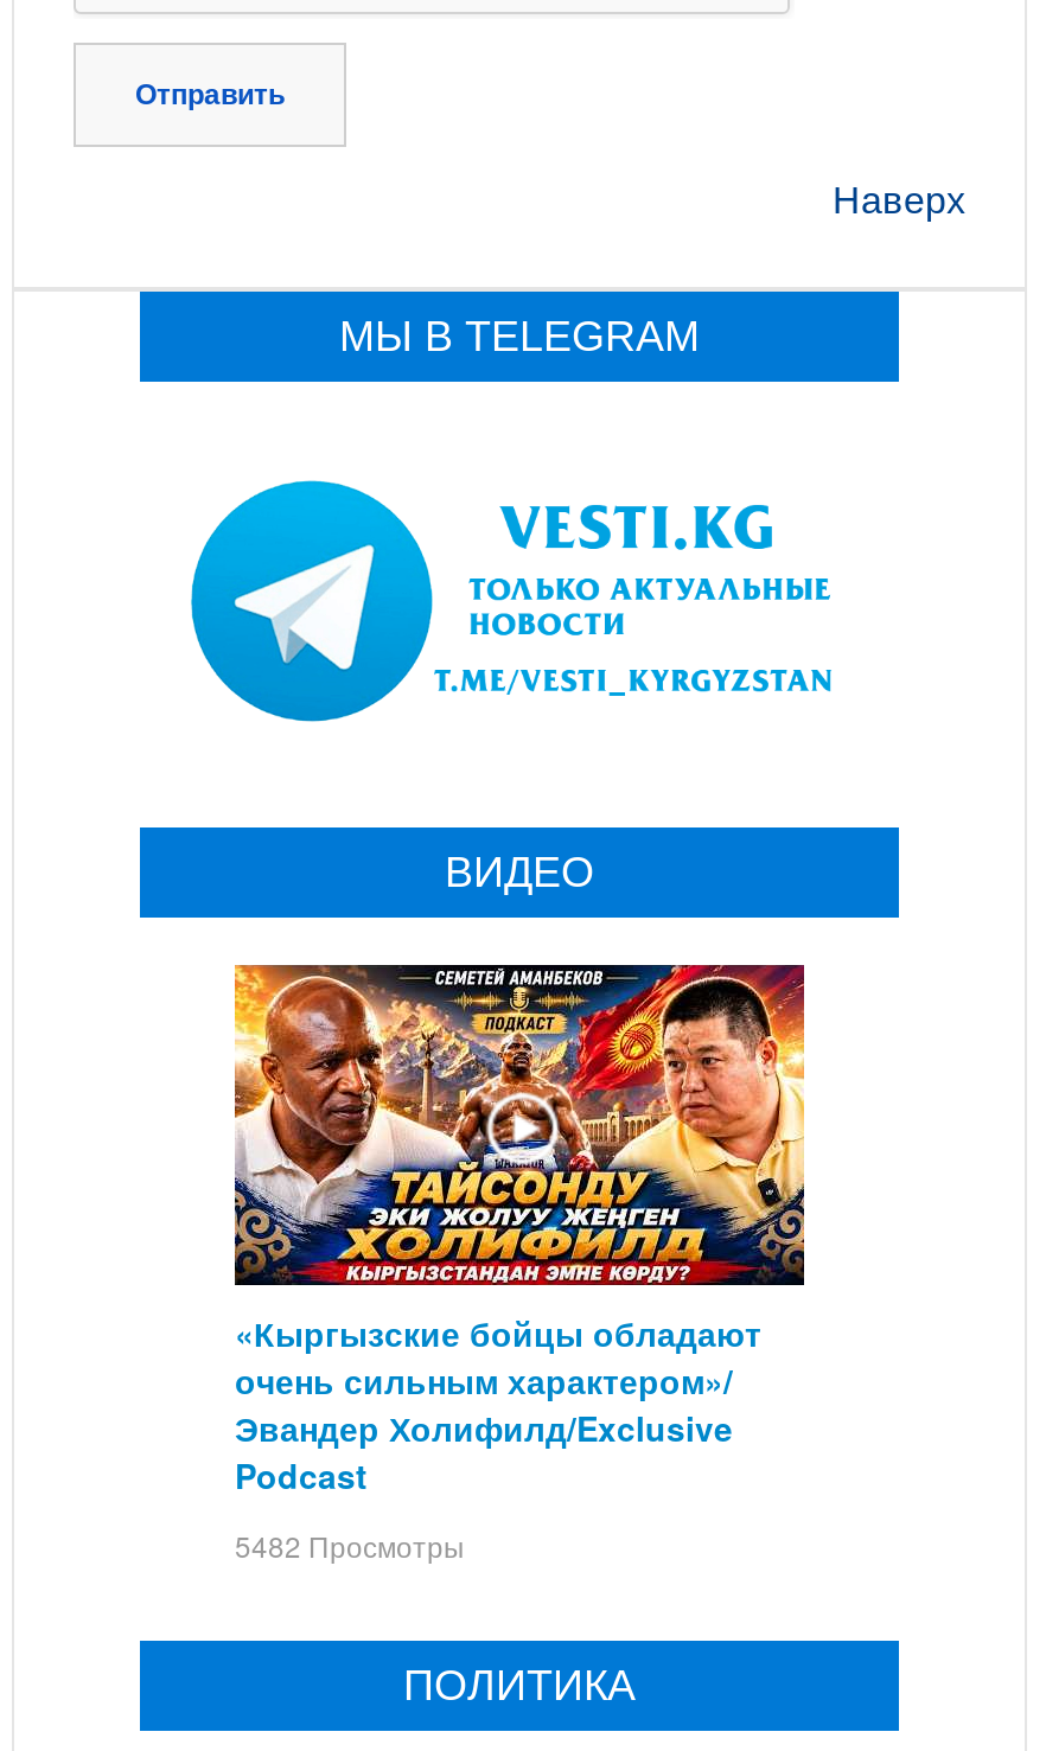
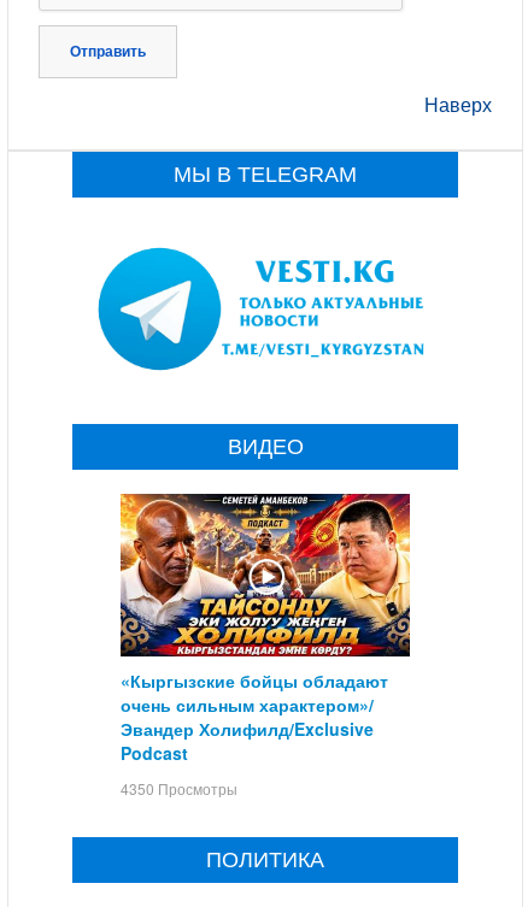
- 5482 Просмотры
+ 4350 Просмотры
